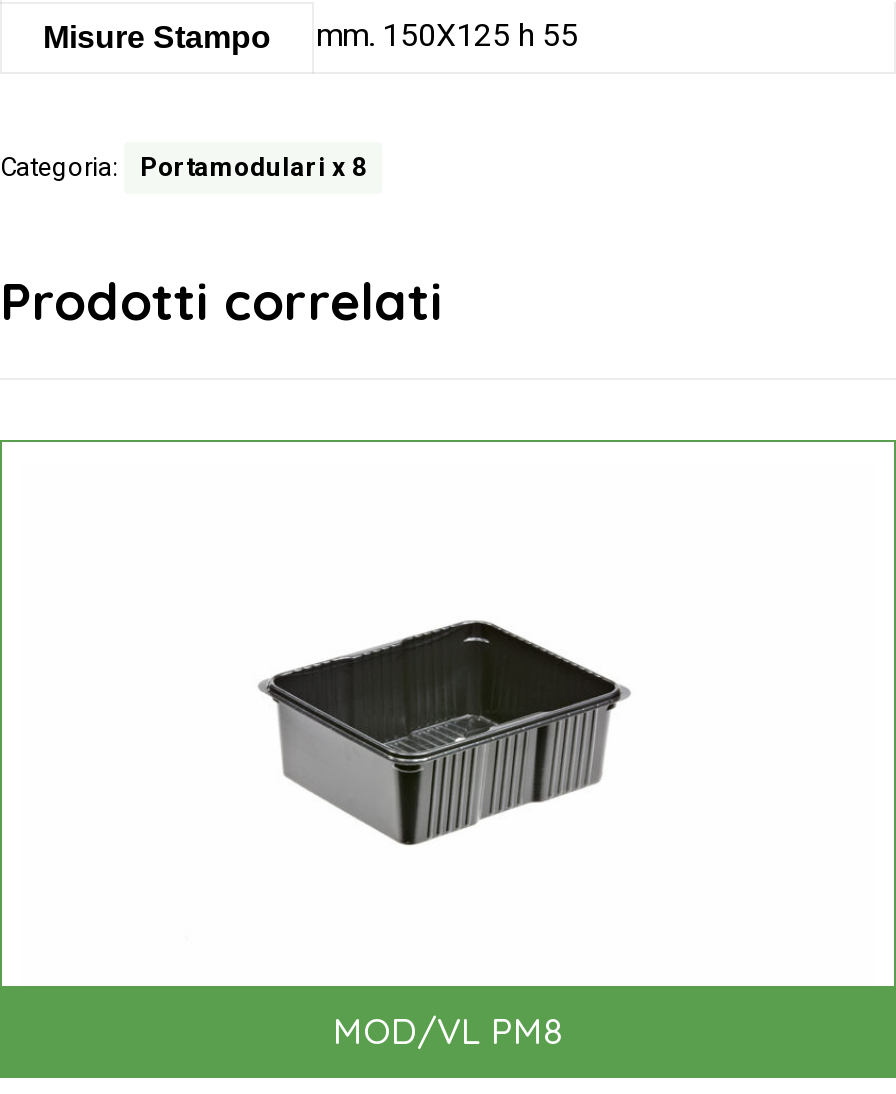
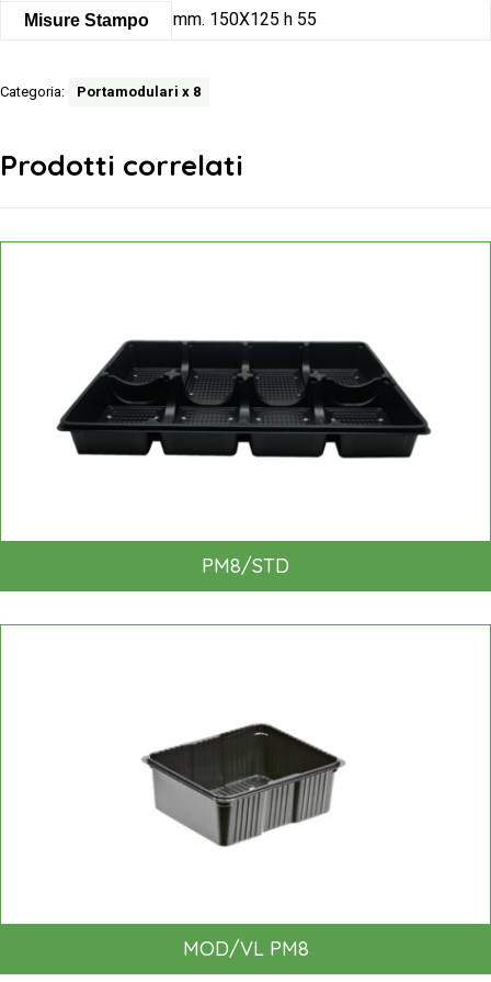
+ [image]

+ PM8/STD
